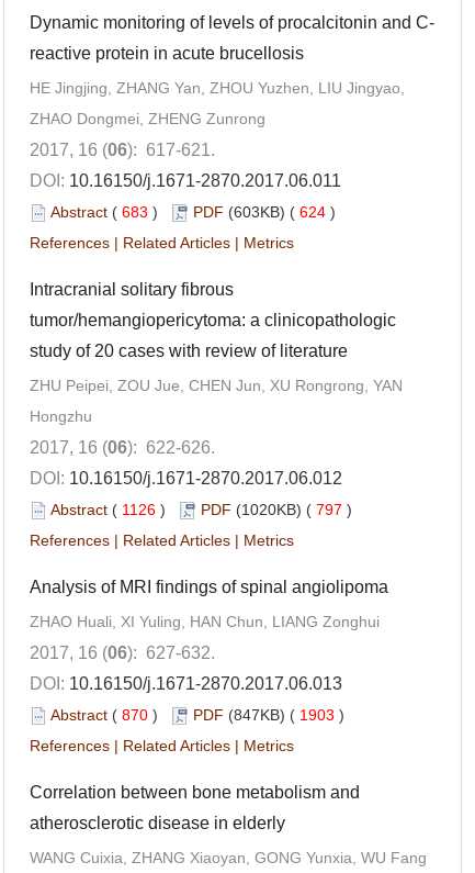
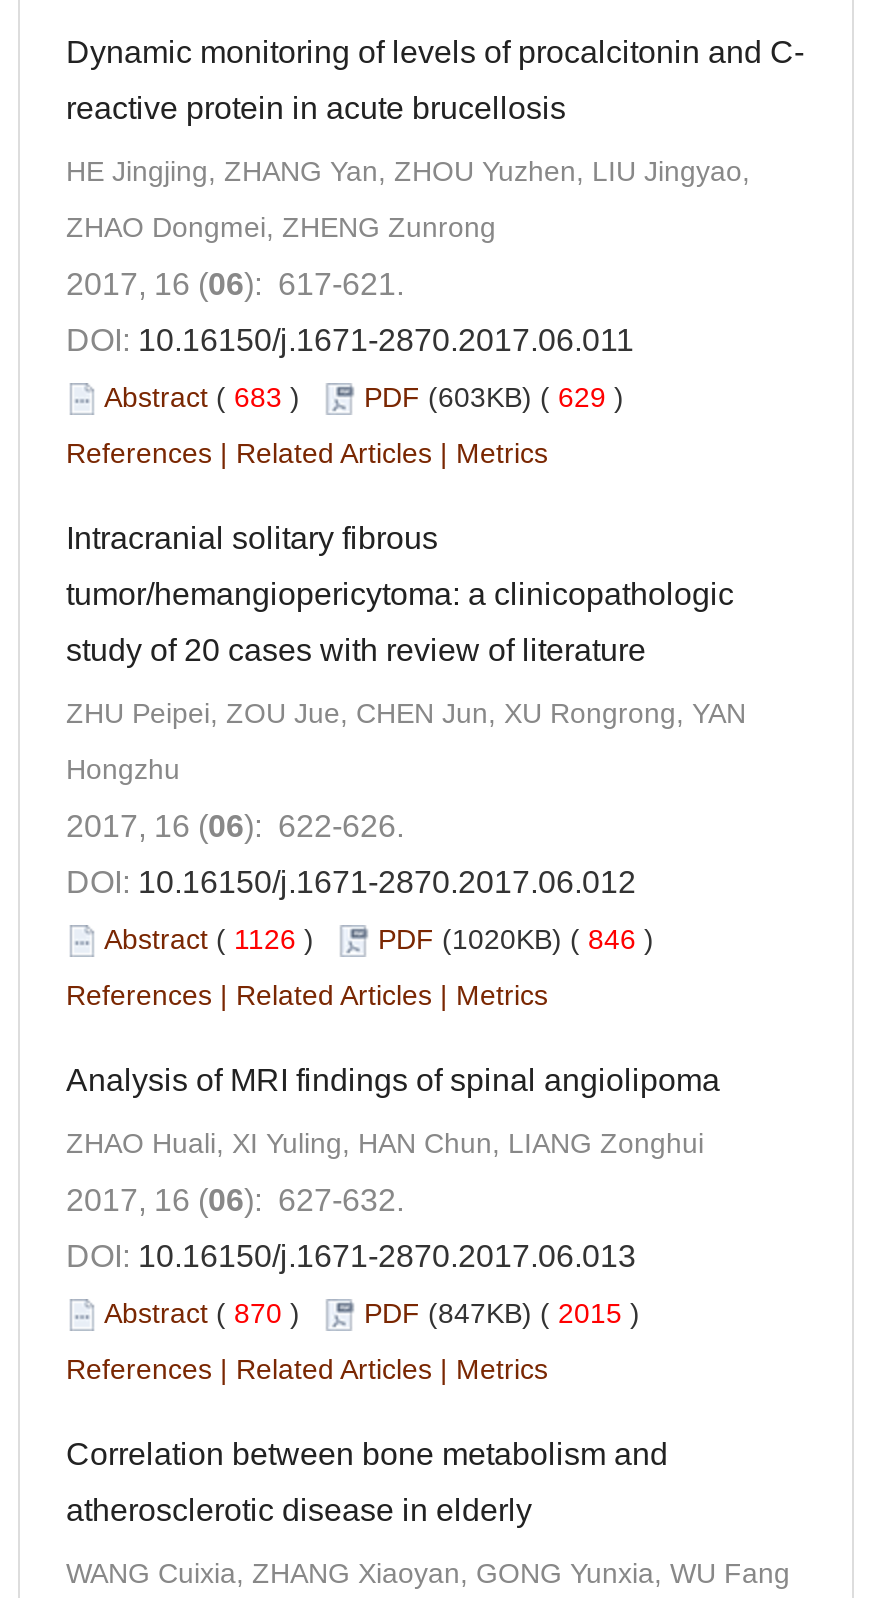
- Abstract (683) PDF (603KB) (624)
+ Abstract (683) PDF (603KB) (629)

- Abstract (1126) PDF (1020KB) (797)
+ Abstract (1126) PDF (1020KB) (846)

- Abstract (870) PDF (847KB) (1903)
+ Abstract (870) PDF (847KB) (2015)
